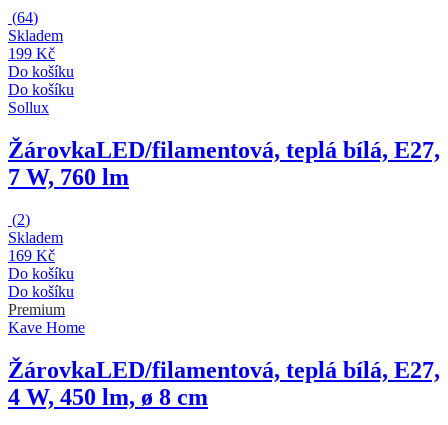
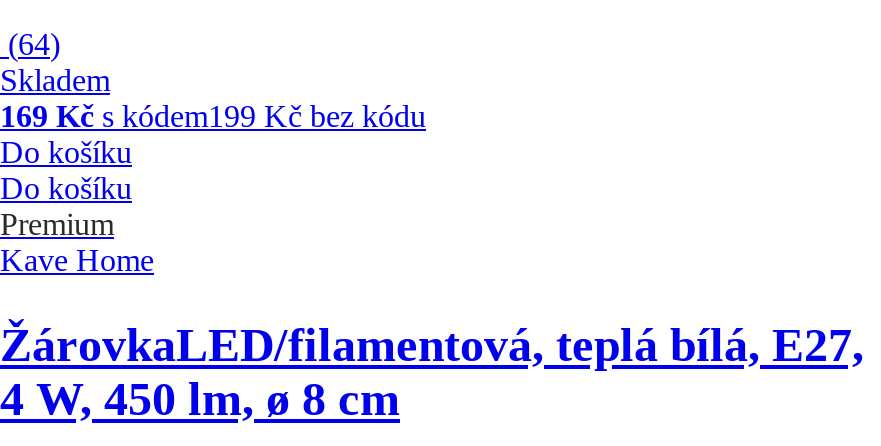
- 199 Kč
- Do košíku
- Do košíku
- Sollux
- ŽárovkaLED/filamentová, teplá bílá, E27,
- 7 W, 760 lm
- (2)
- Skladem
- 169 Kč
+ 169 Kč s kódem199 Kč bez kódu
